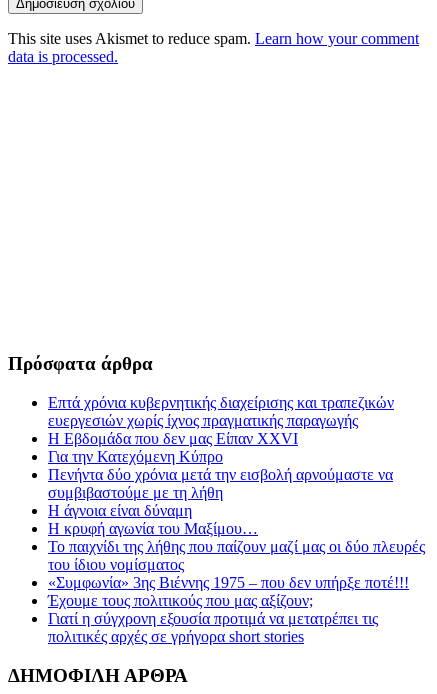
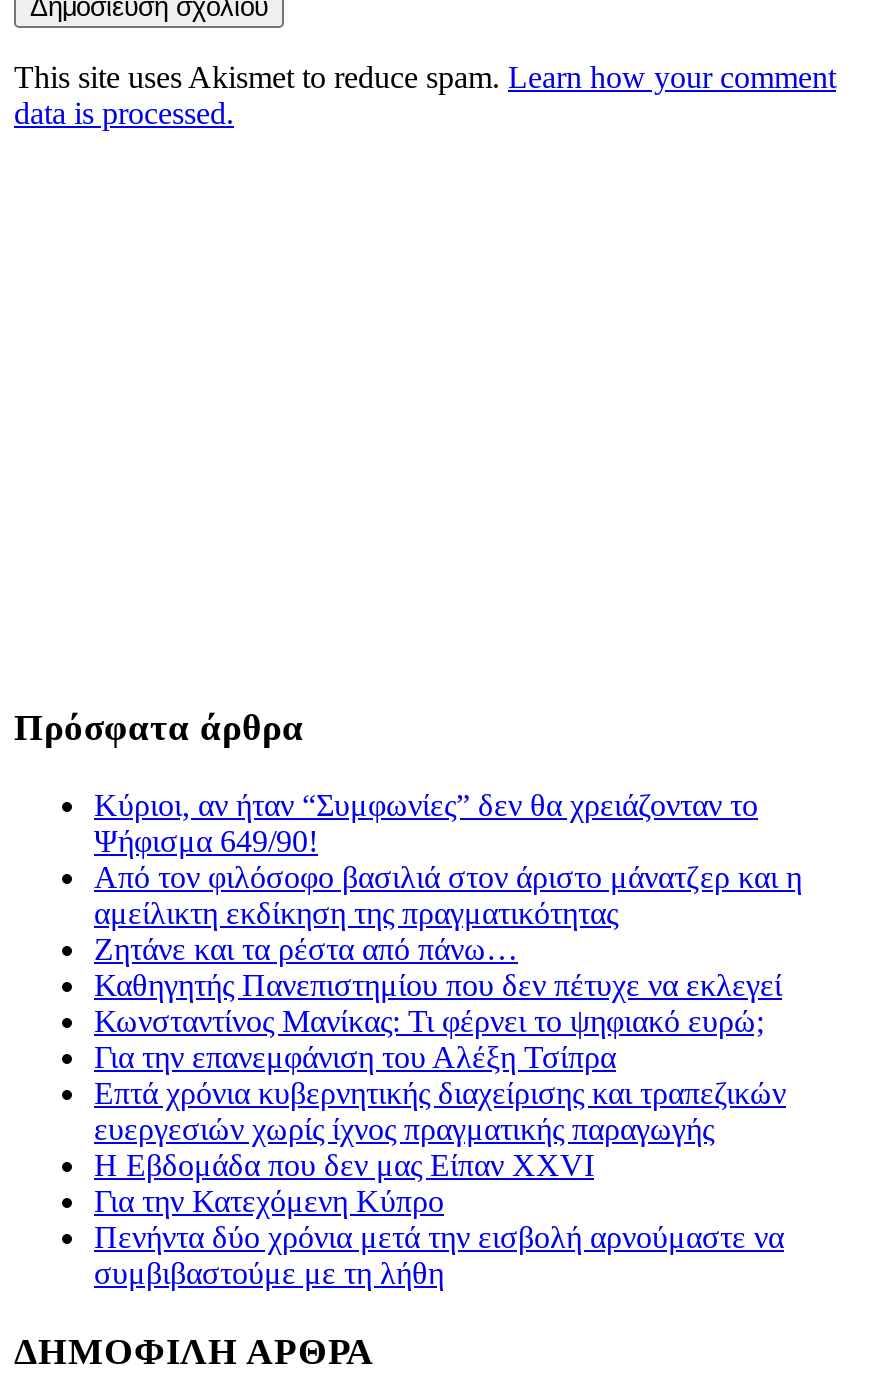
+ Κύριοι, αν ήταν “Συμφωνίες” δεν θα χρειάζονταν το
+ Ψήφισμα 649/90!
+ Από τον φιλόσοφο βασιλιά στον άριστο μάνατζερ και η
+ αμείλικτη εκδίκηση της πραγματικότητας
+ Ζητάνε και τα ρέστα από πάνω…
+ Καθηγητής Πανεπιστημίου που δεν πέτυχε να εκλεγεί
+ Κωνσταντίνος Μανίκας: Τι φέρνει το ψηφιακό ευρώ;
+ Για την επανεμφάνιση του Αλέξη Τσίπρα

moved down: Επτά χρόνια κυβερνητικής διαχείρισης και τραπεζικών | ευεργεσιών χωρίς ίχνος πραγματικής παραγωγής | Η Εβδομάδα που δεν μας Είπαν XXVI | Για την Κατεχόμενη Κύπρο | Πενήντα δύο χρόνια μετά την εισβολή αρνούμαστε να | συμβιβαστούμε με τη λήθη

- Η άγνοια είναι δύναμη
- Η κρυφή αγωνία του Μαξίμου…
- Το παιχνίδι της λήθης που παίζουν μαζί μας οι δύο πλευρές
- του ίδιου νομίσματος
- «Συμφωνία» 3ης Βιέννης 1975 – που δεν υπήρξε ποτέ!!!
- Έχουμε τους πολιτικούς που μας αξίζουν;
- Γιατί η σύγχρονη εξουσία προτιμά να μετατρέπει τις
- πολιτικές αρχές σε γρήγορα short stories
